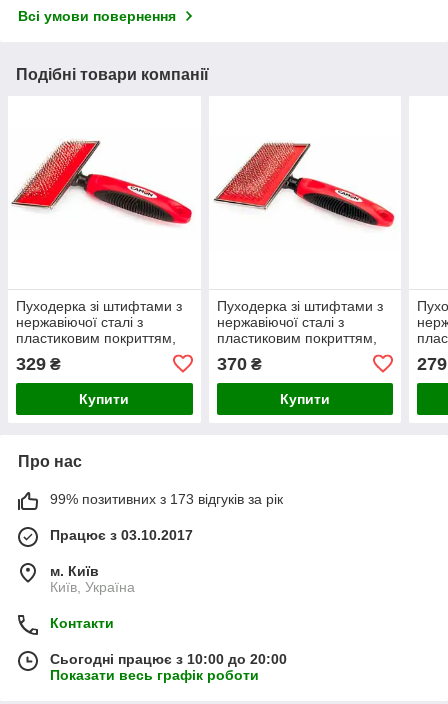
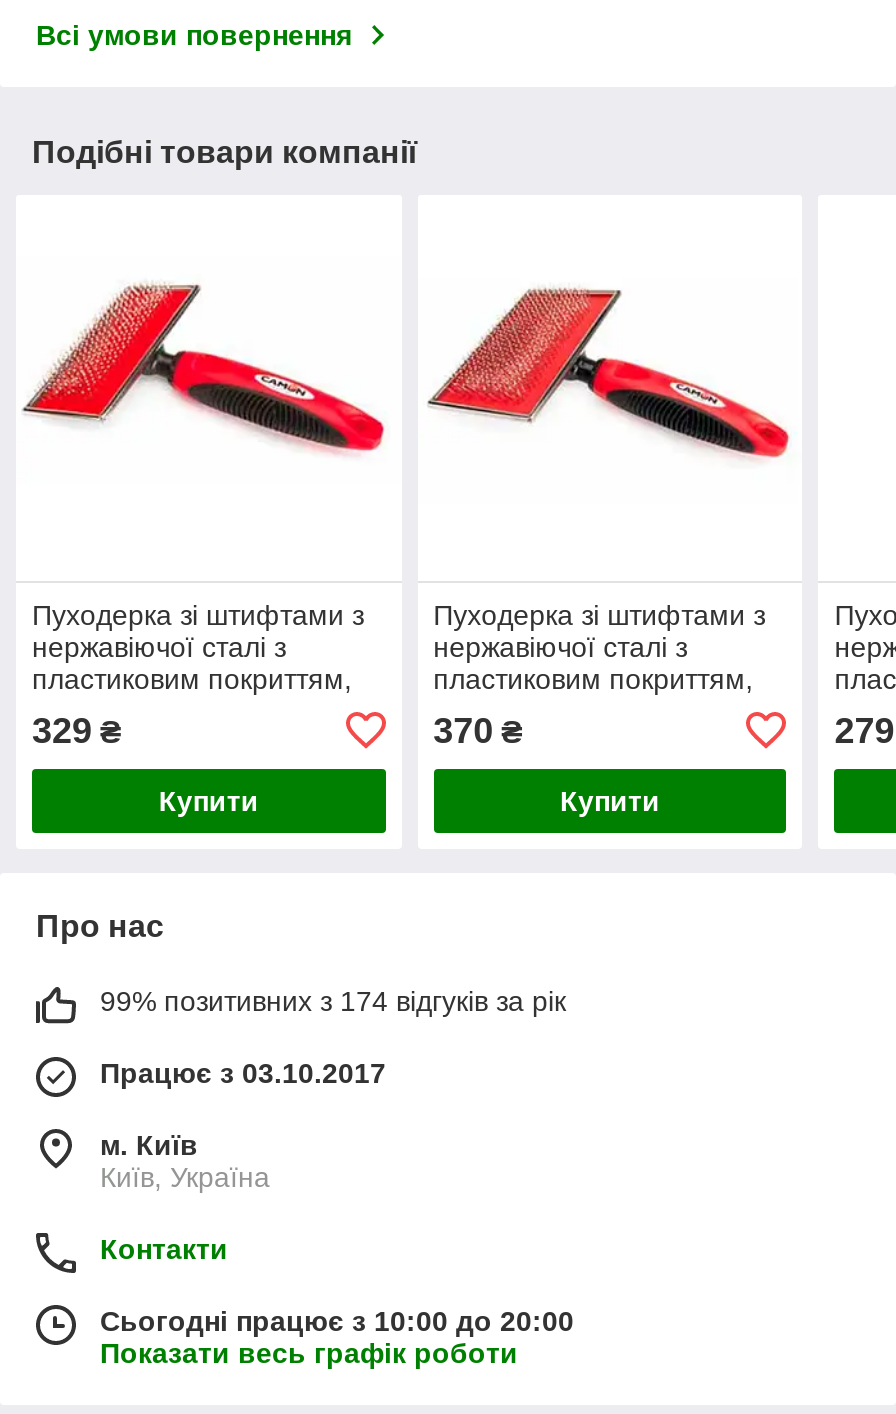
- 99% позитивних з 173 відгуків за рік
+ 99% позитивних з 174 відгуків за рік
